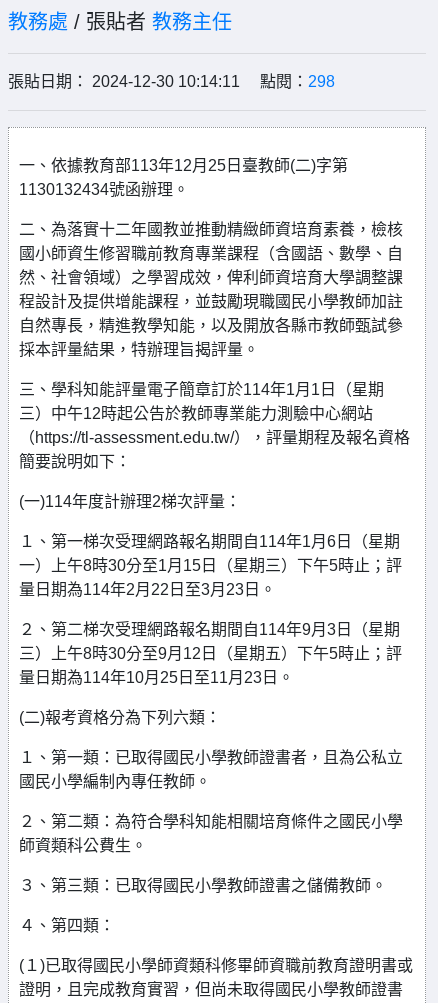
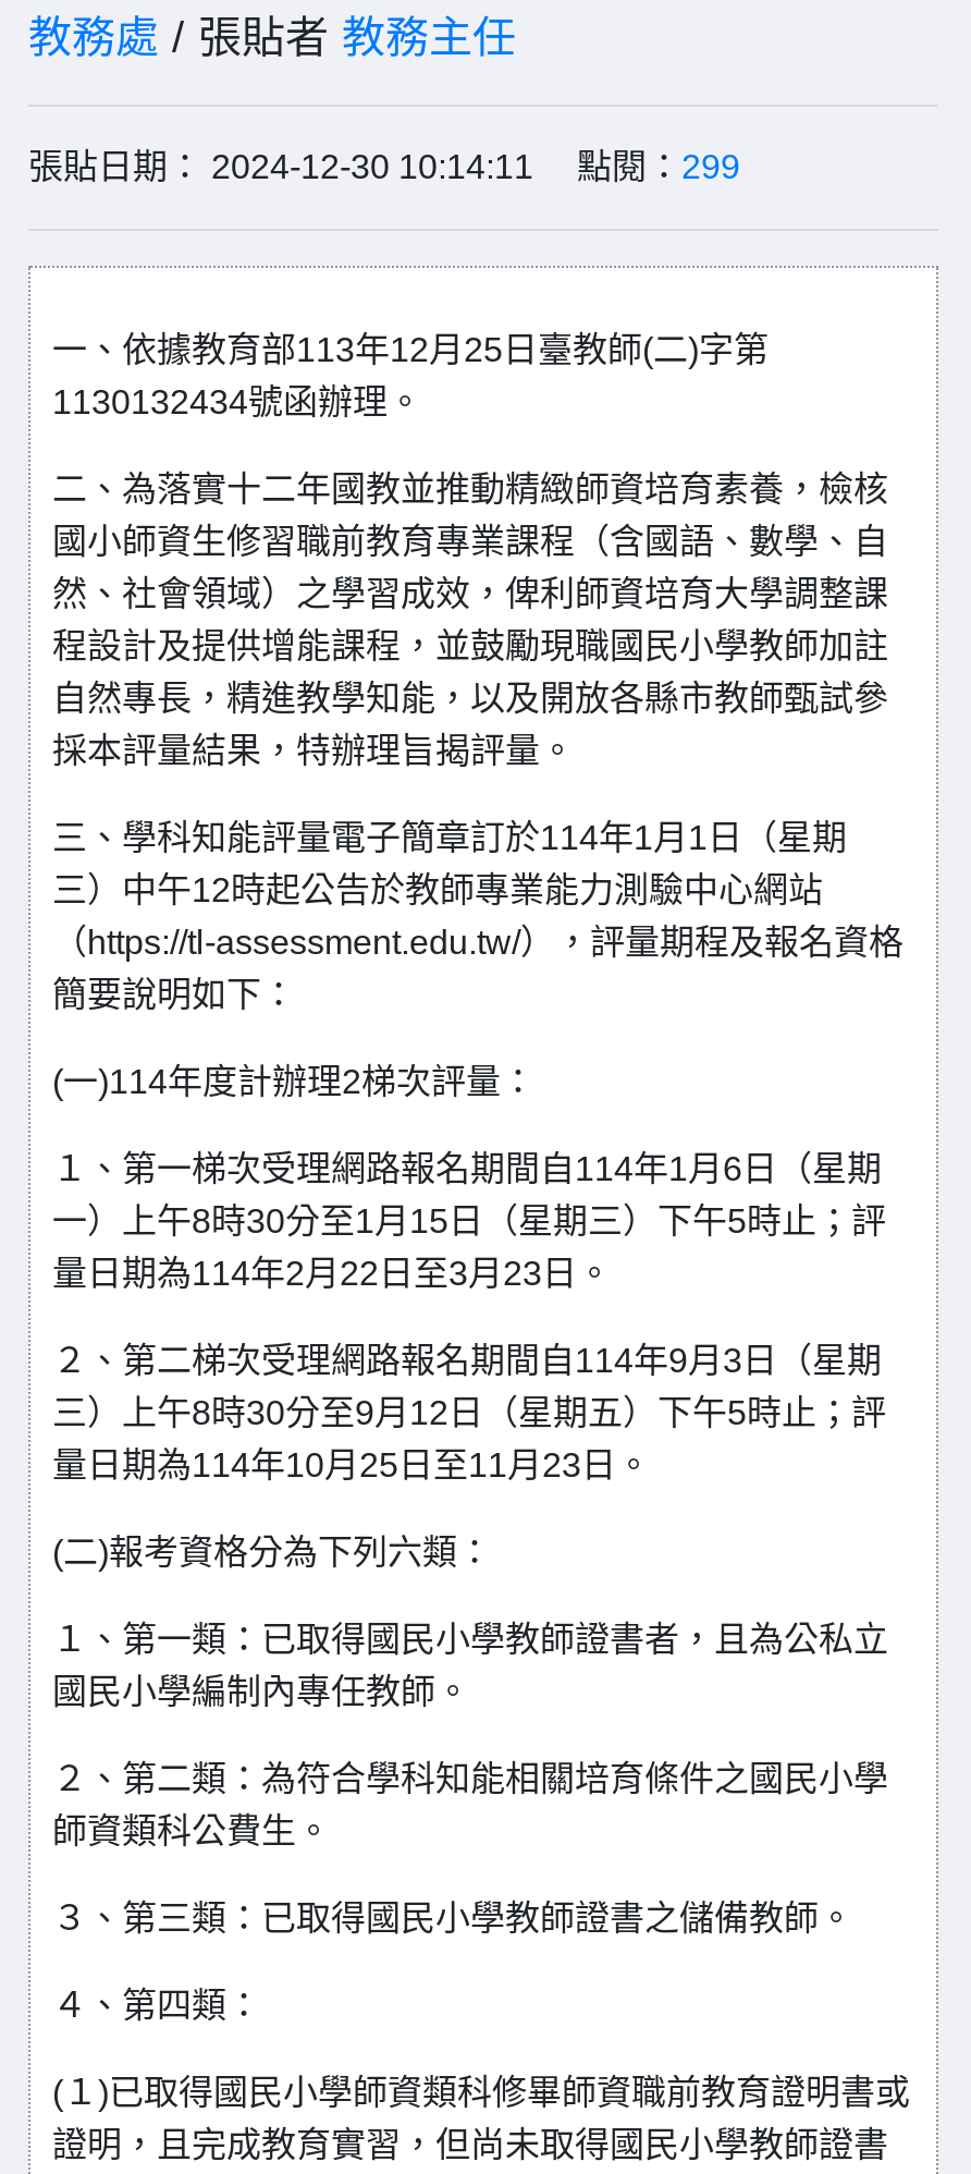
- 張貼日期： 2024-12-30 10:14:11 點閱：298
+ 張貼日期： 2024-12-30 10:14:11 點閱：299
